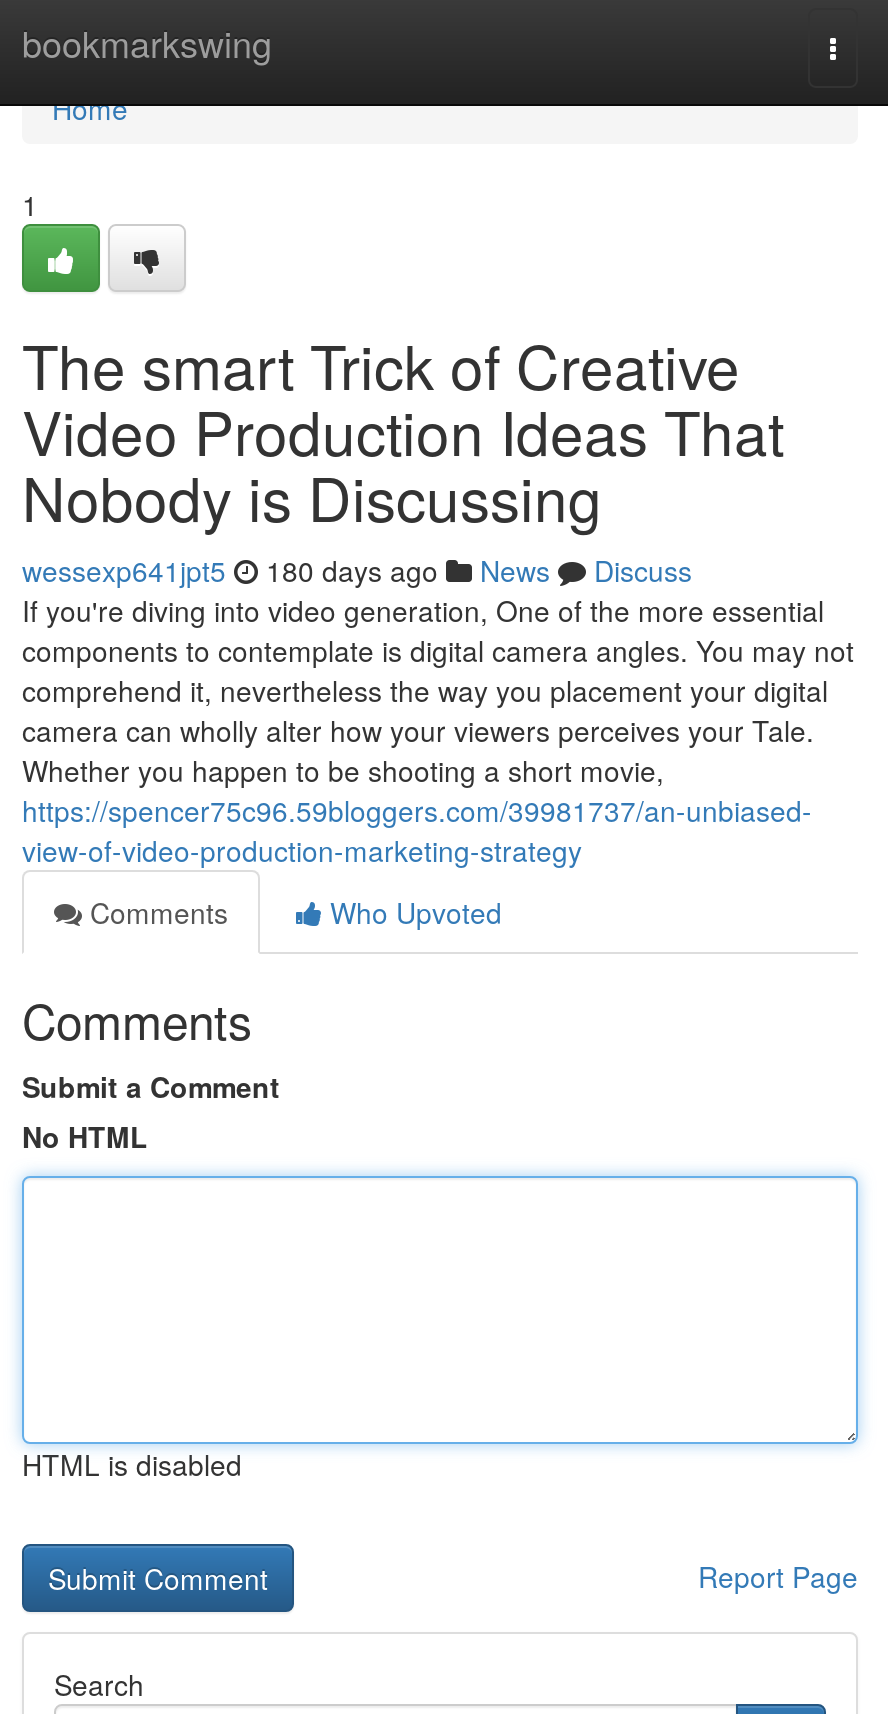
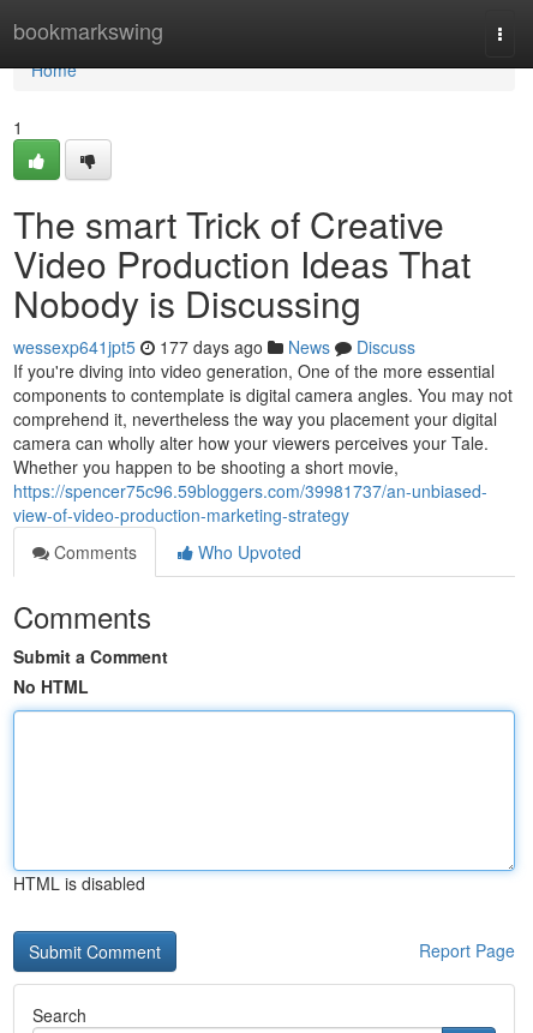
- wessexp641jpt5 180 days ago News Discuss
+ wessexp641jpt5 177 days ago News Discuss
